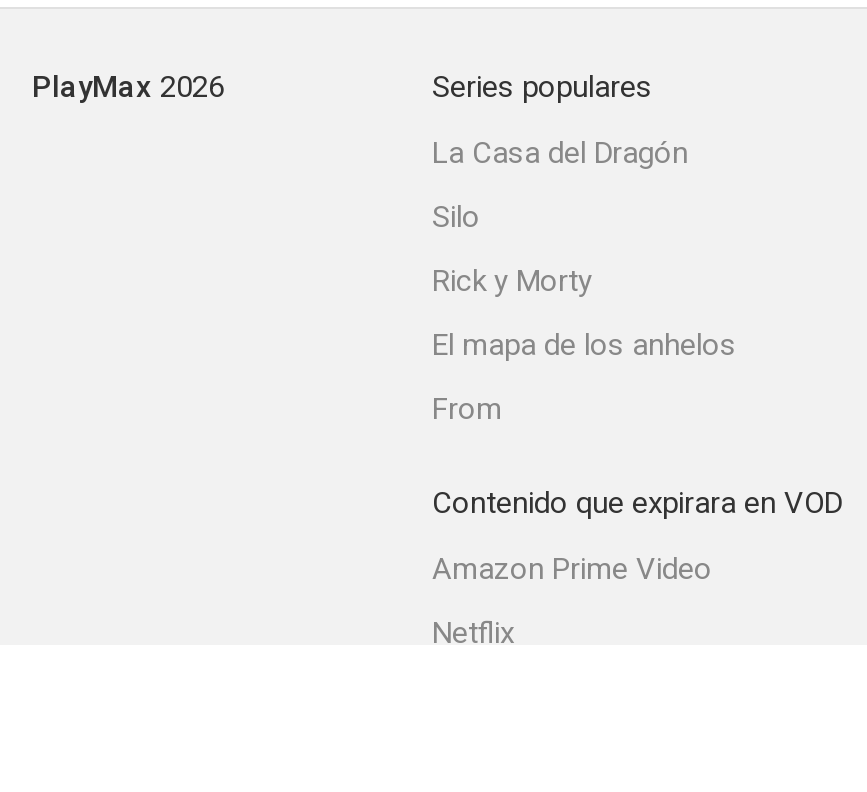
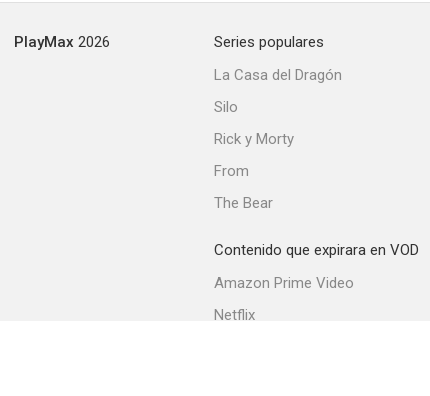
- El mapa de los anhelos

moved up: From

+ The Bear
